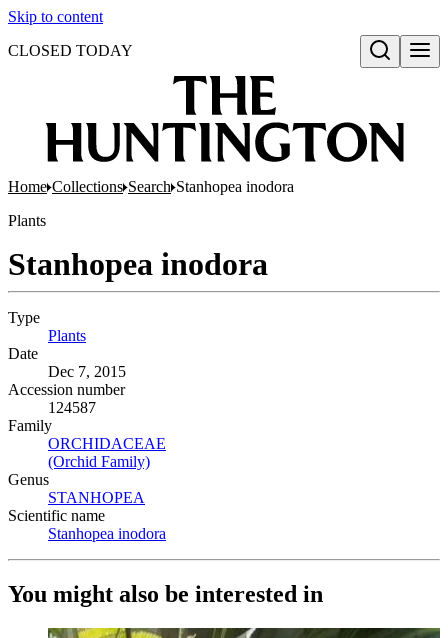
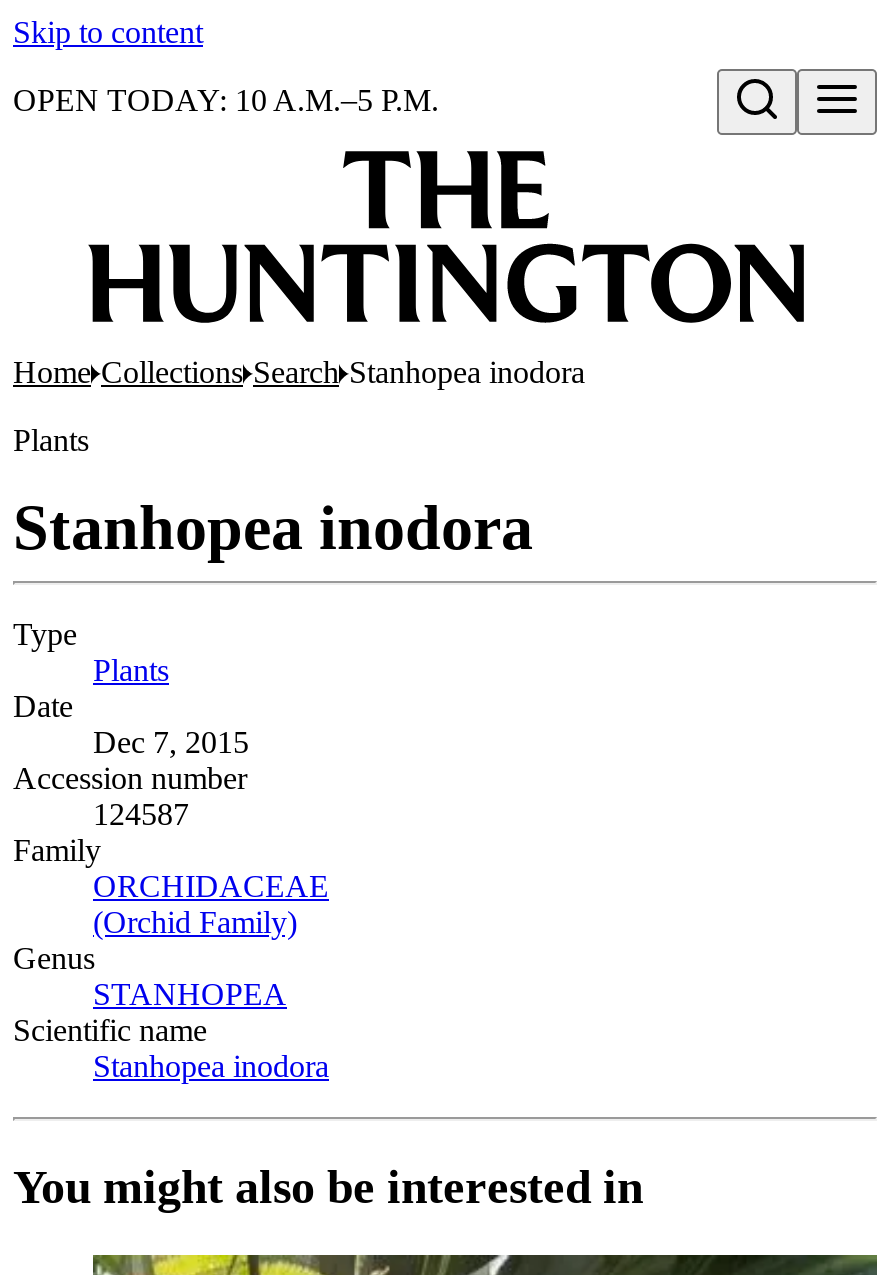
- CLOSED TODAY
+ OPEN TODAY: 10 A.M.–5 P.M.
